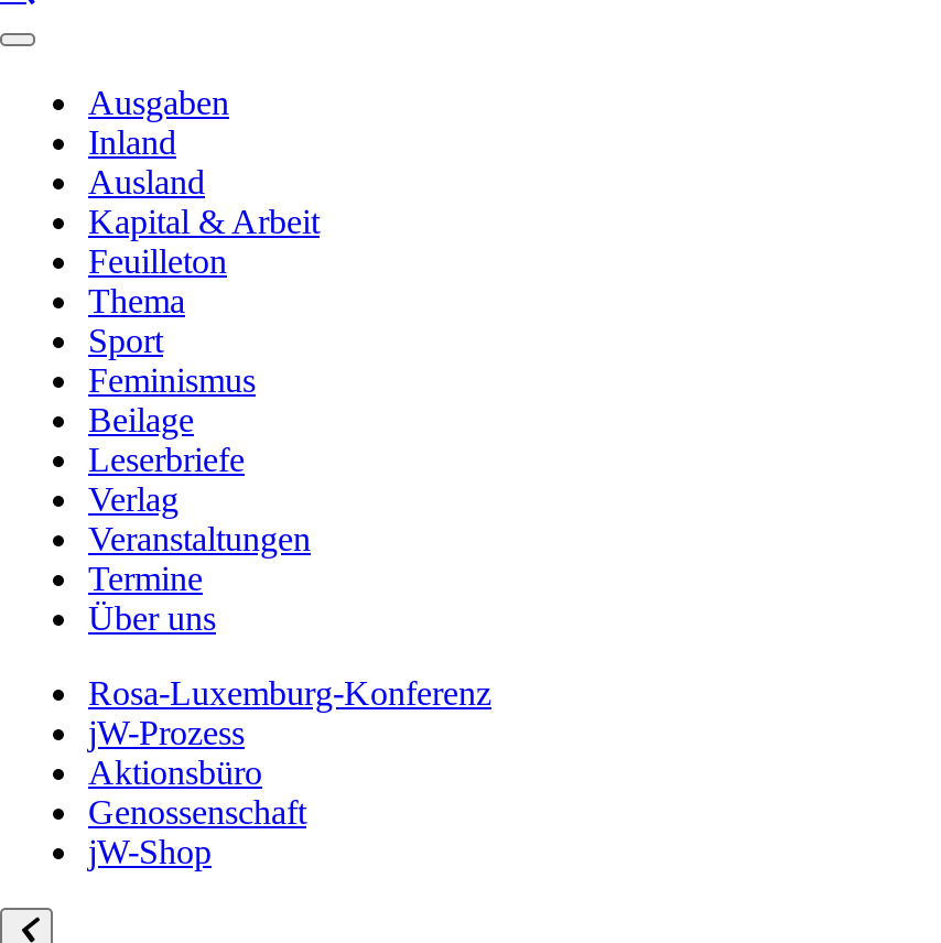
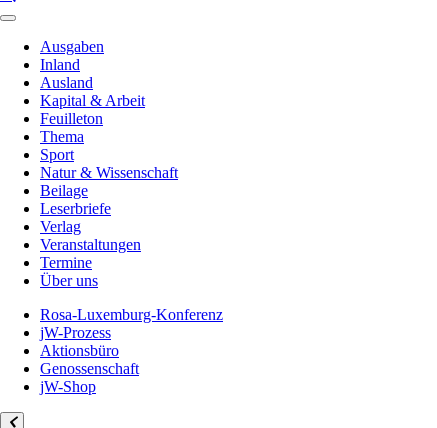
- Feminismus
+ Natur & Wissenschaft
